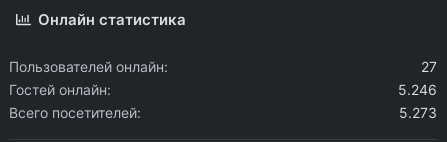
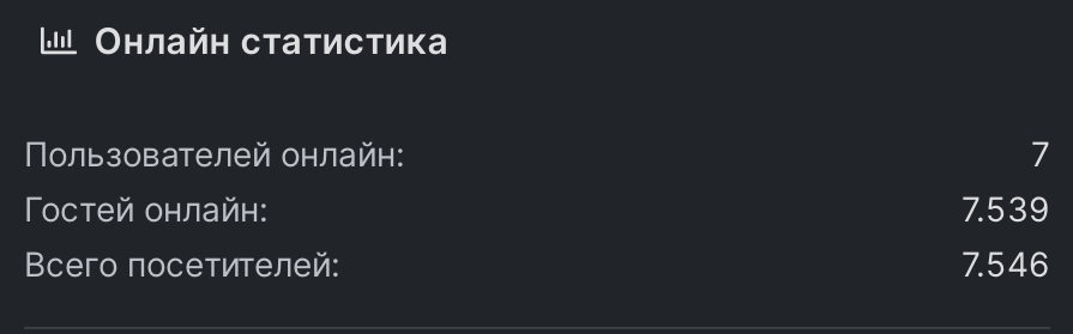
- 27
+ 7

- 5.246
+ 7.539

- 5.273
+ 7.546
